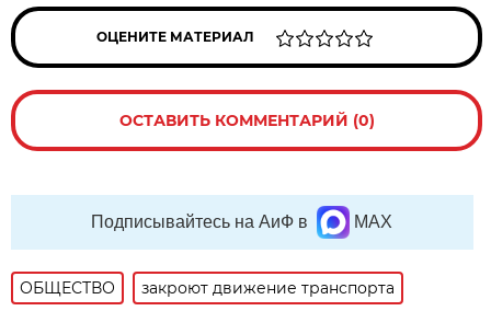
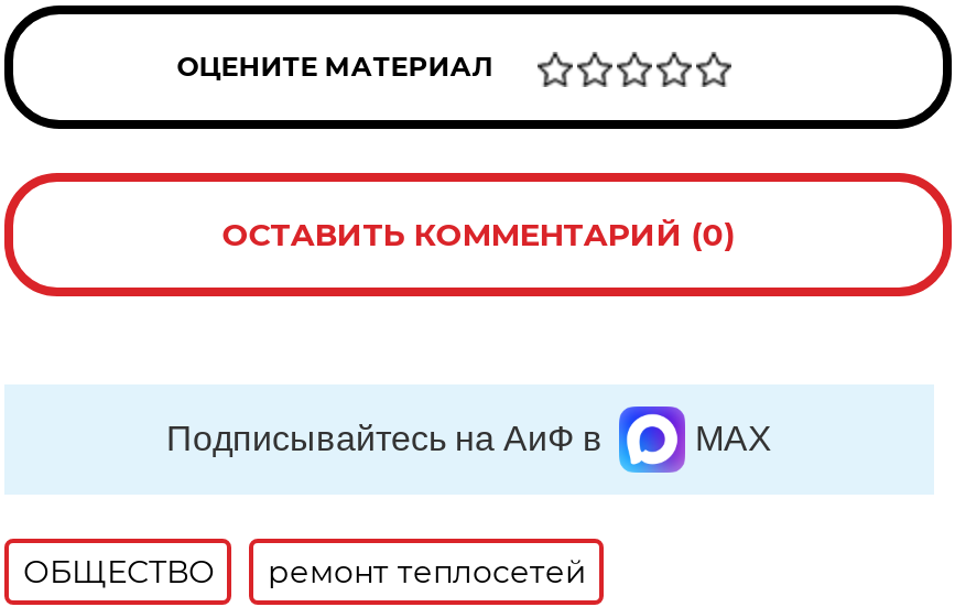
- закроют движение транспорта
+ ремонт теплосетей
